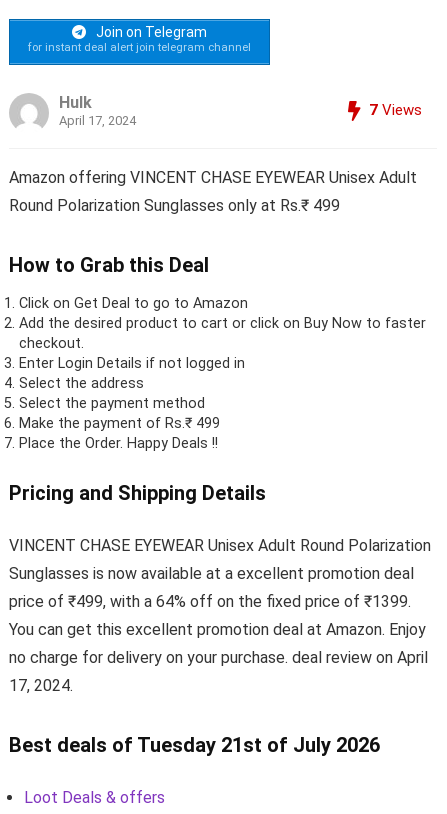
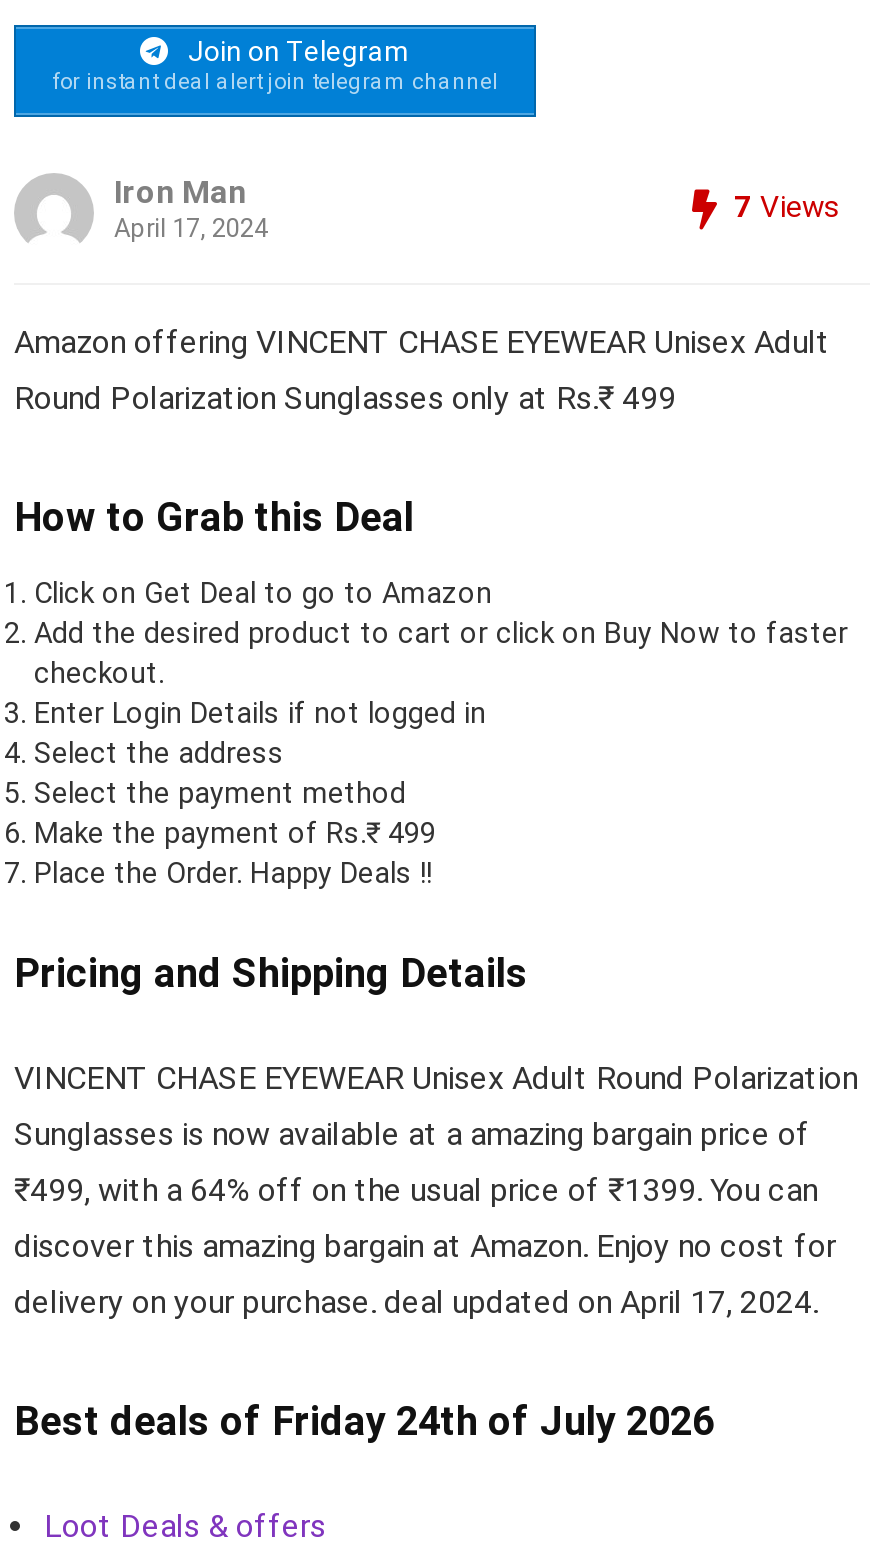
- Hulk
+ Iron Man

- Sunglasses is now available at a excellent promotion deal
- price of ₹499, with a 64% off on the fixed price of ₹1399.
- You can get this excellent promotion deal at Amazon. Enjoy
- no charge for delivery on your purchase. deal review on April
- 17, 2024.
- Best deals of Tuesday 21st of July 2026
+ Sunglasses is now available at a amazing bargain price of
+ ₹499, with a 64% off on the usual price of ₹1399. You can
+ discover this amazing bargain at Amazon. Enjoy no cost for
+ delivery on your purchase. deal updated on April 17, 2024.
+ Best deals of Friday 24th of July 2026
